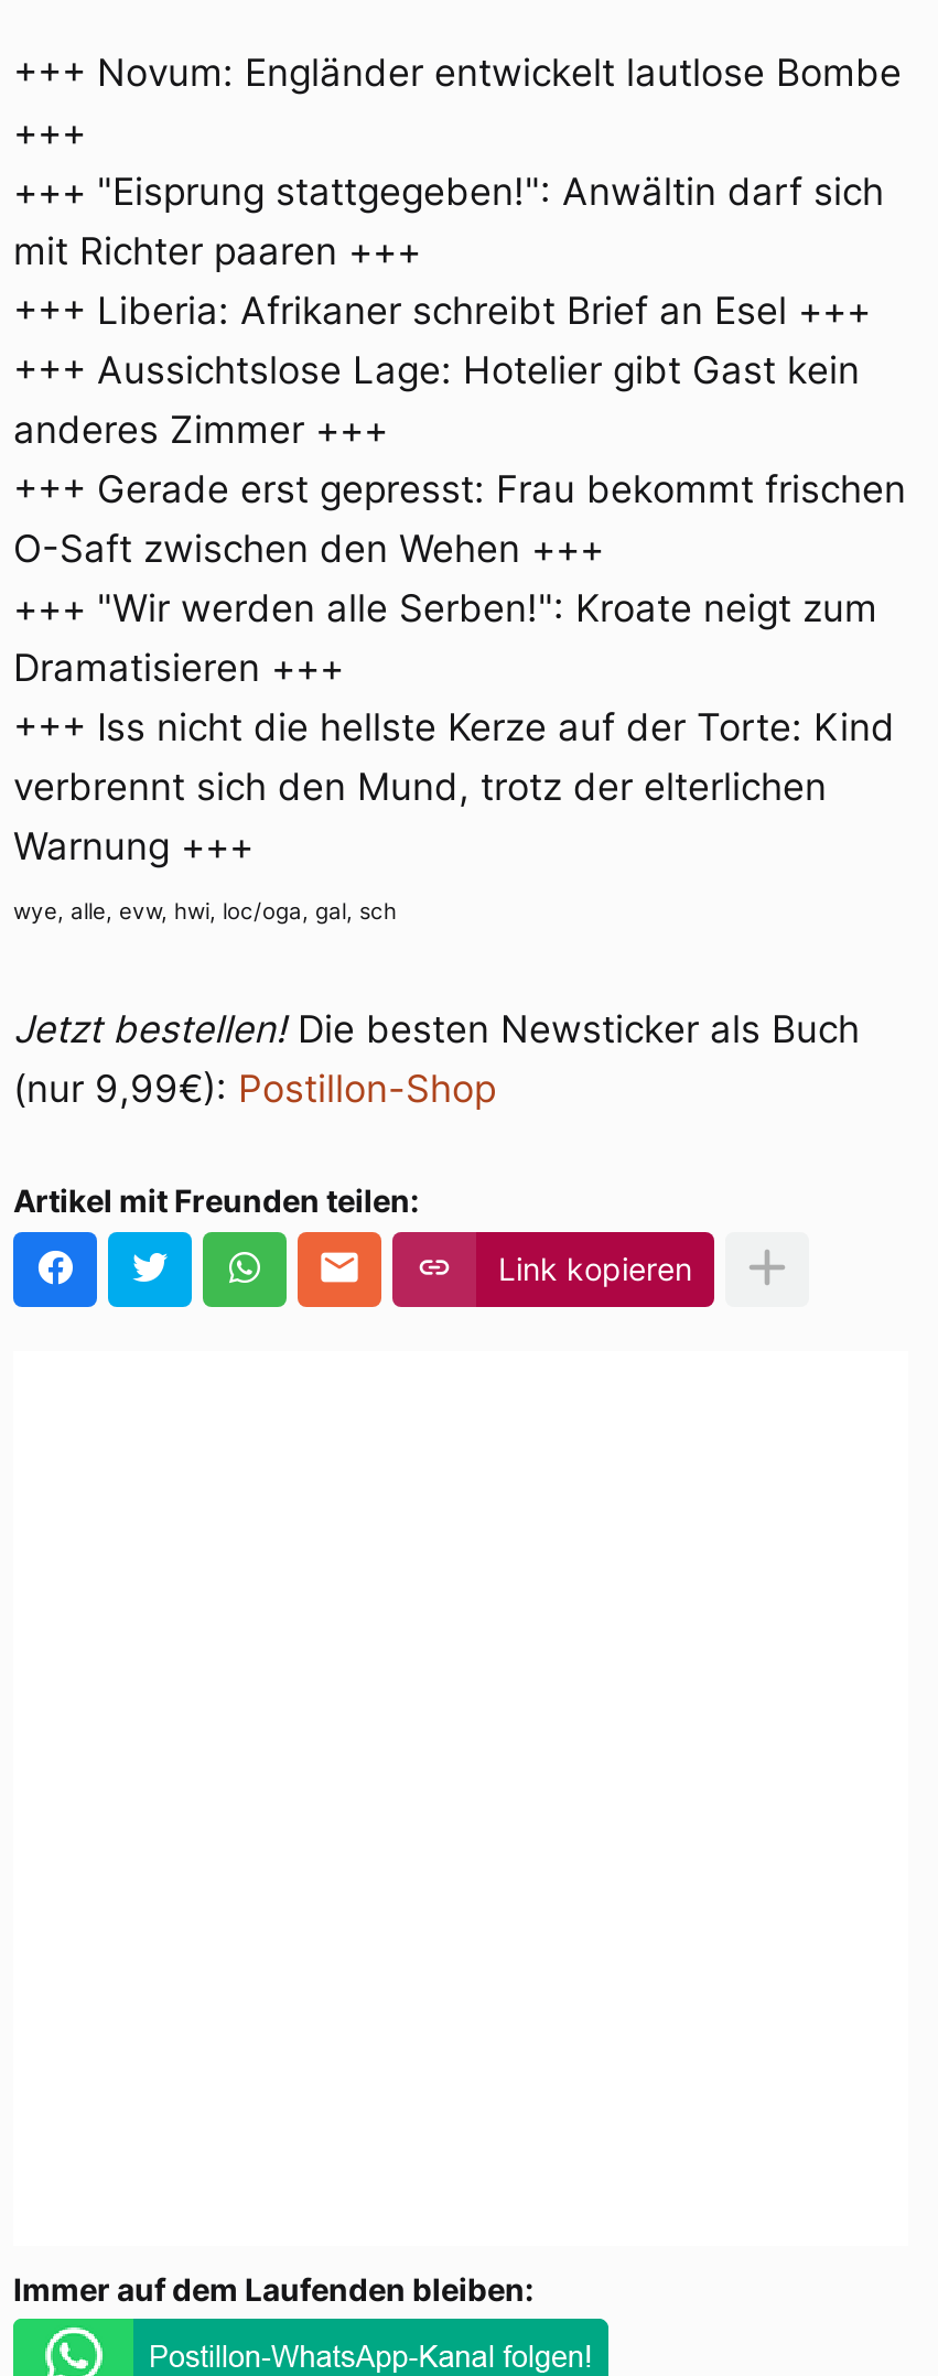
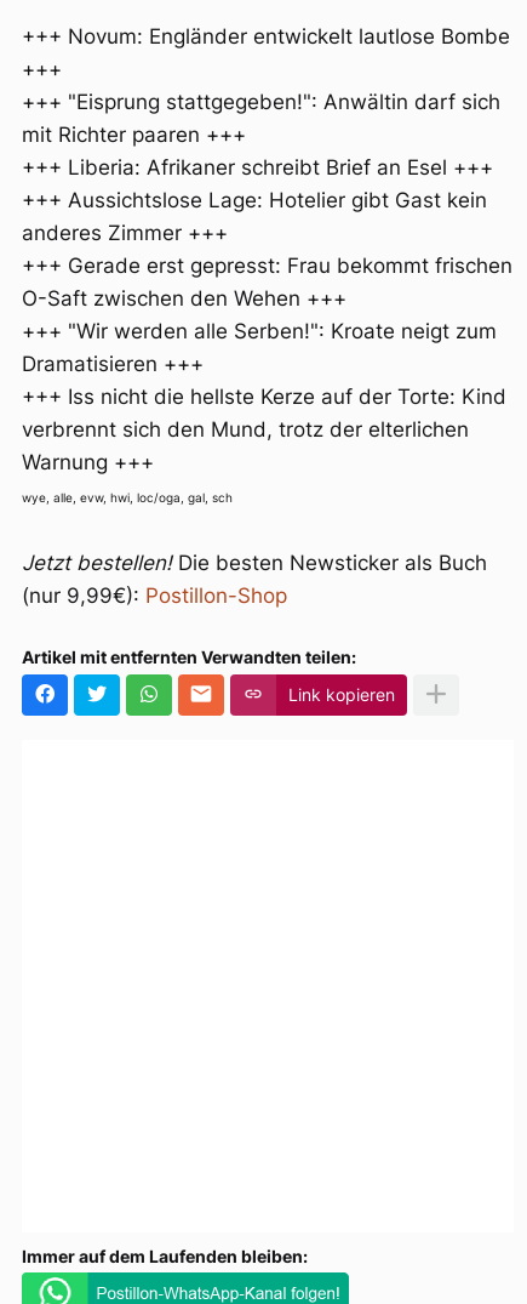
- Artikel mit Freunden teilen:
+ Artikel mit entfernten Verwandten teilen:
